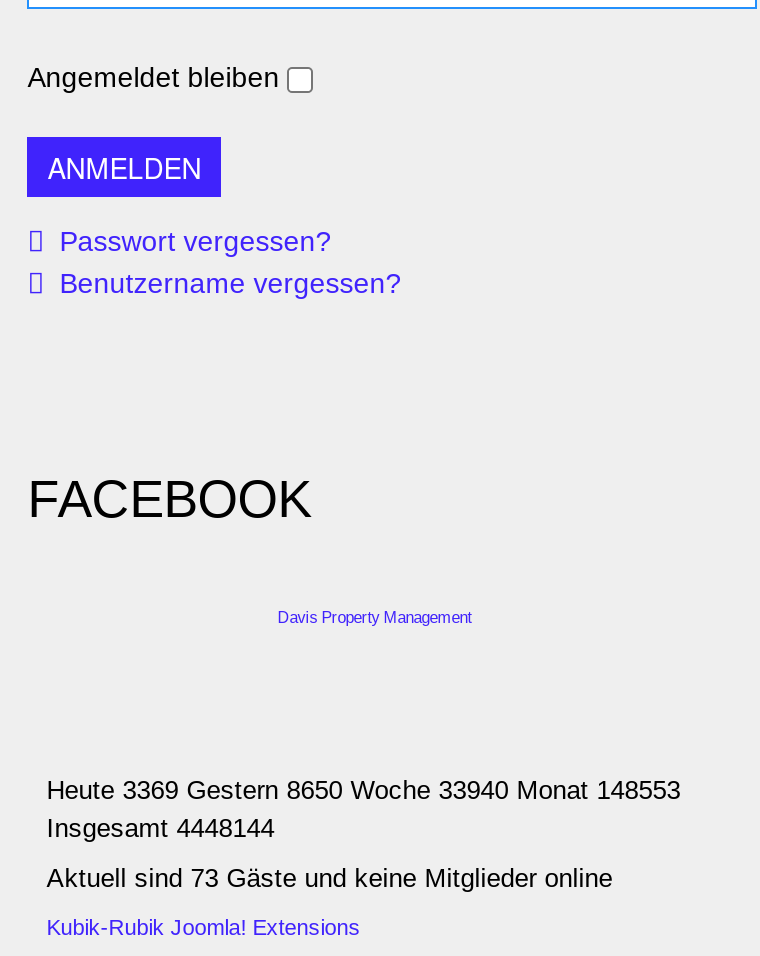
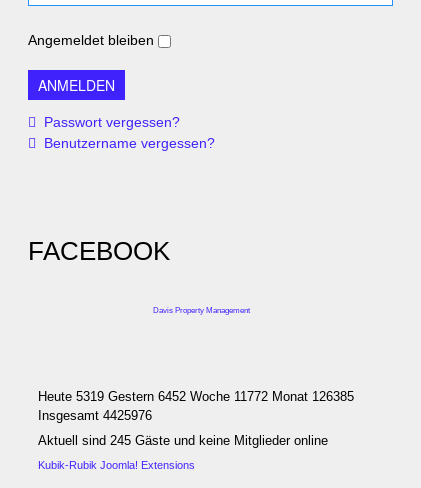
- Heute 3369 Gestern 8650 Woche 33940 Monat 148553
+ Heute 5319 Gestern 6452 Woche 11772 Monat 126385

- Insgesamt 4448144
+ Insgesamt 4425976

- Aktuell sind 73 Gäste und keine Mitglieder online
+ Aktuell sind 245 Gäste und keine Mitglieder online
